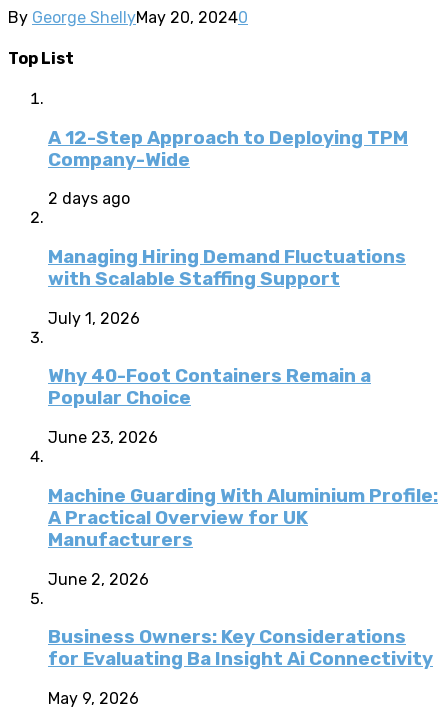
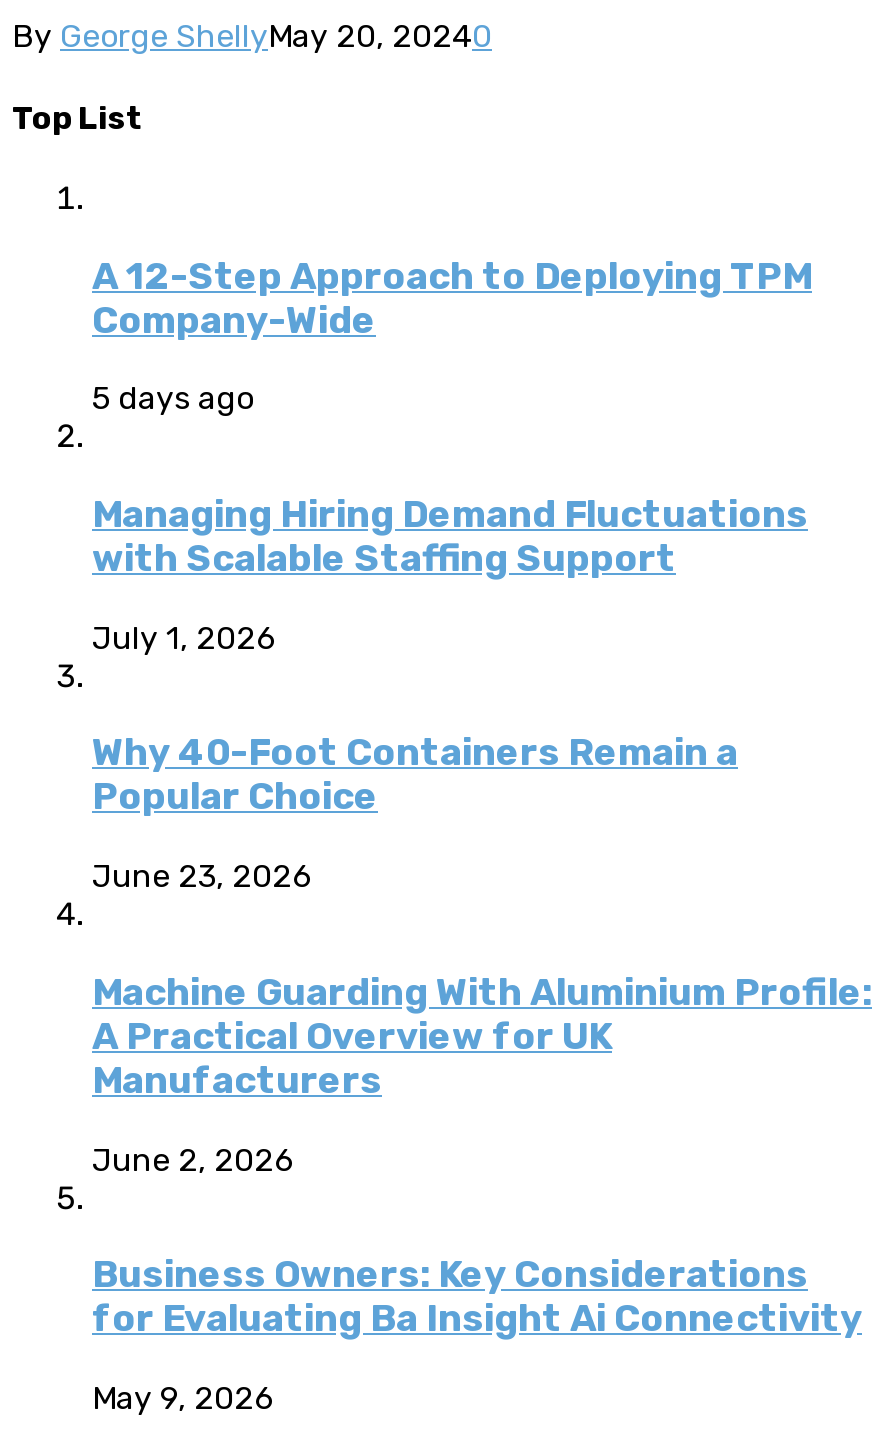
- 2 days ago
+ 5 days ago
